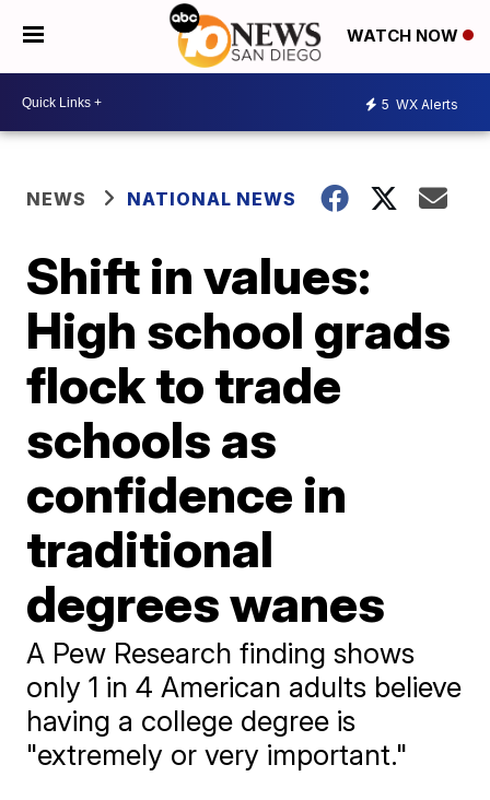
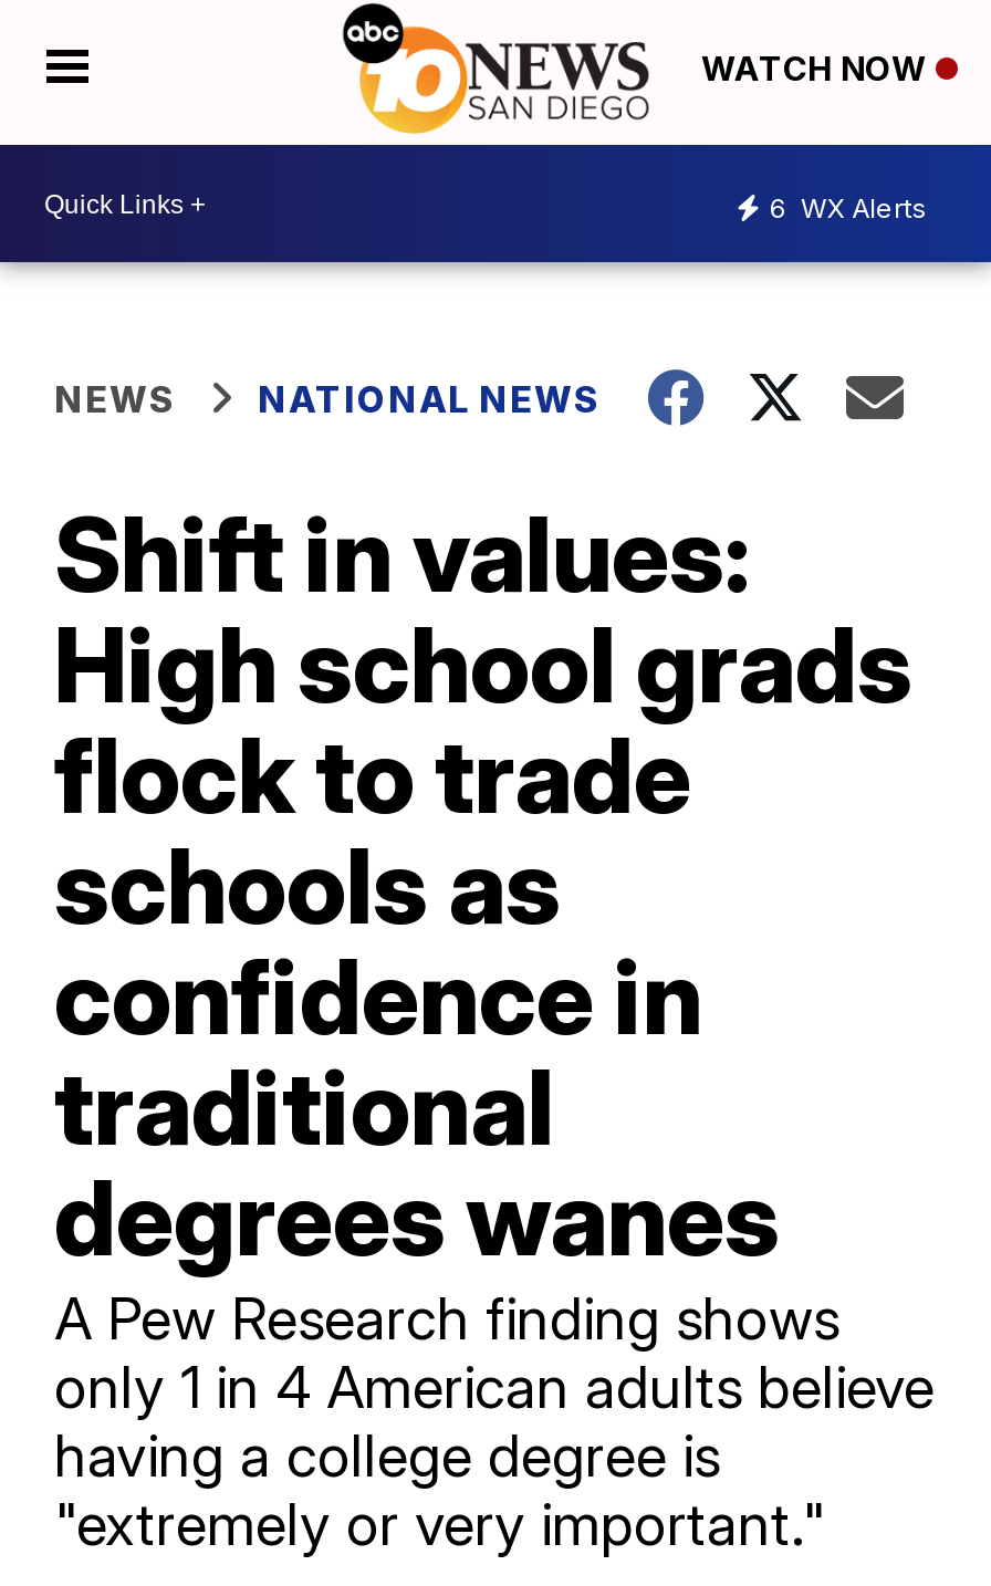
- 5 WX Alerts
+ 6 WX Alerts
